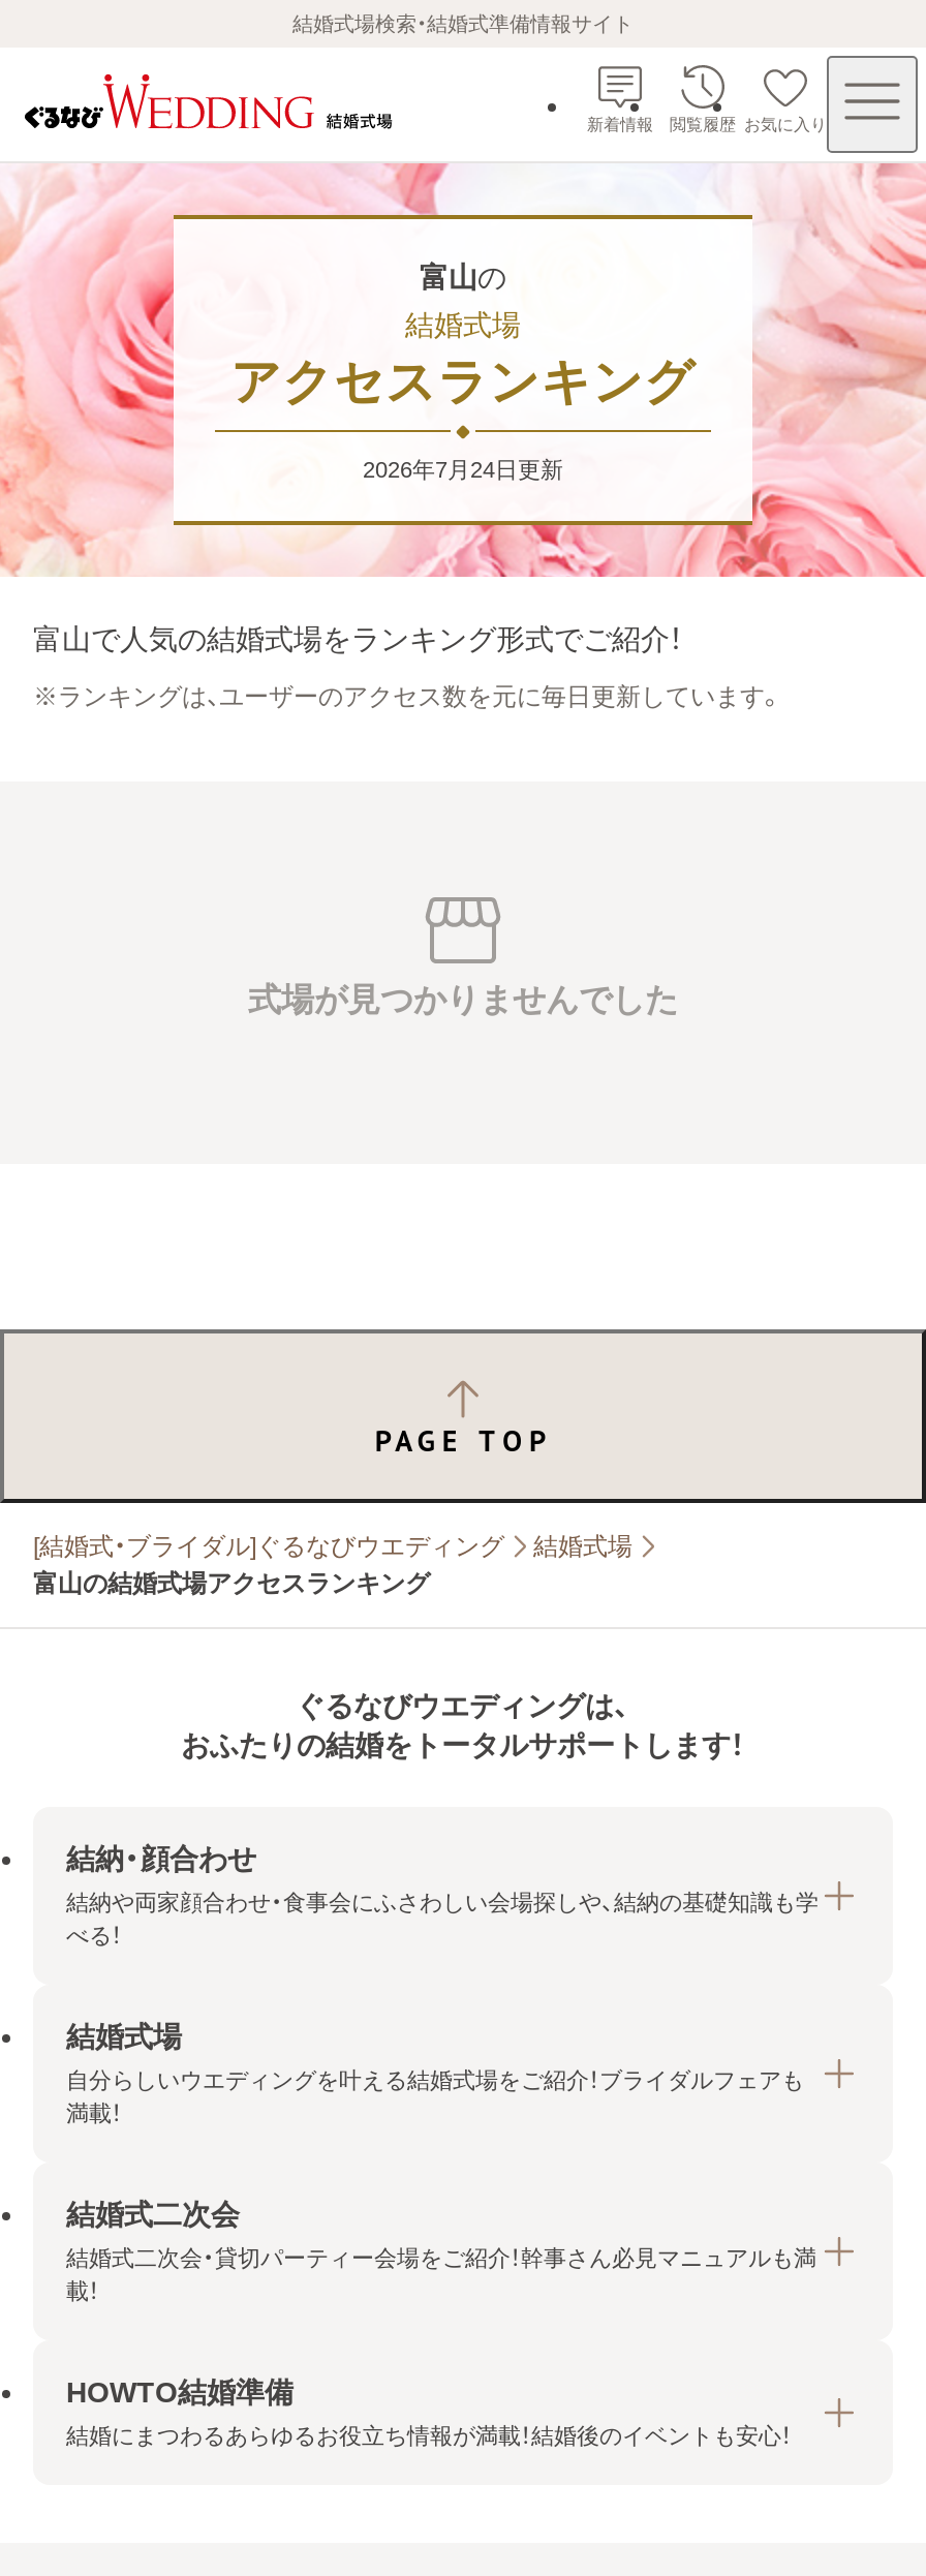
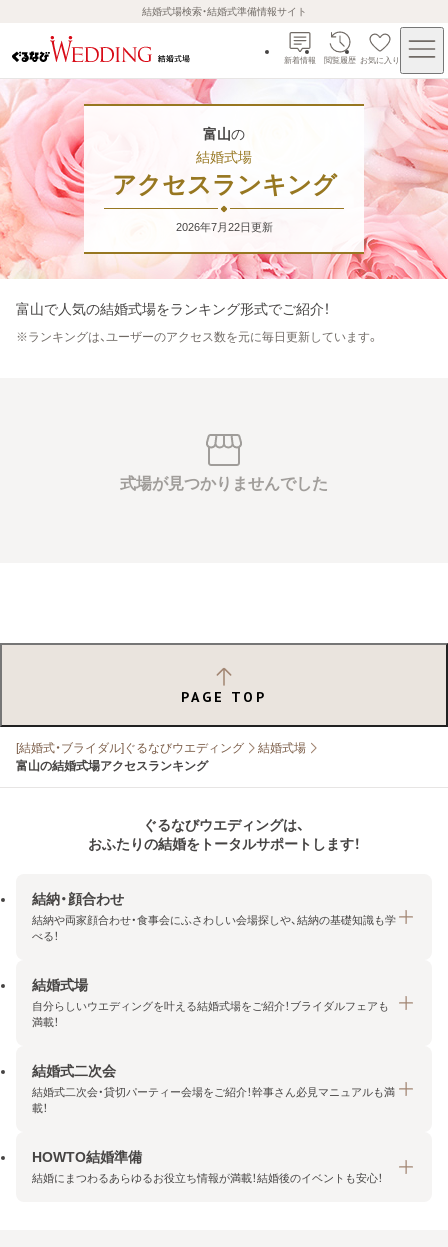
- 2026年7月24日更新
+ 2026年7月22日更新
